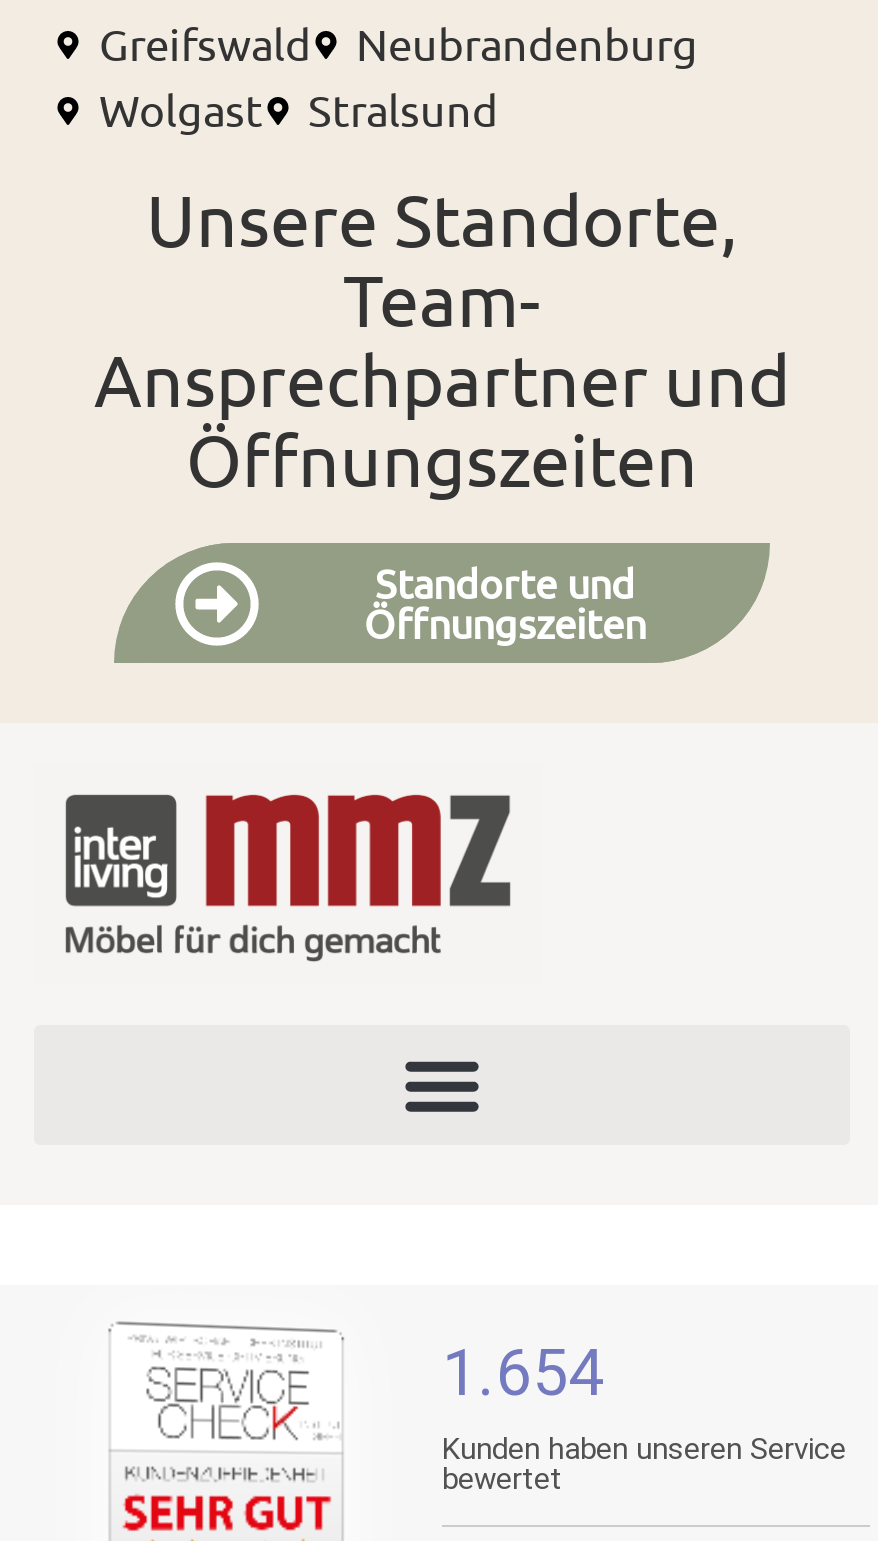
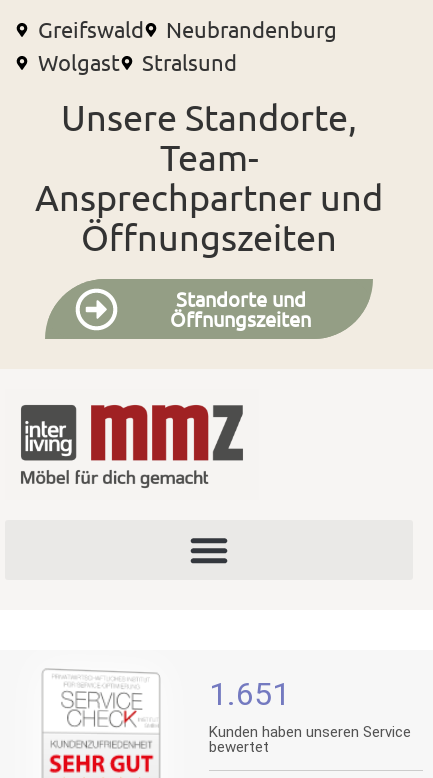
- 1.654
+ 1.651
